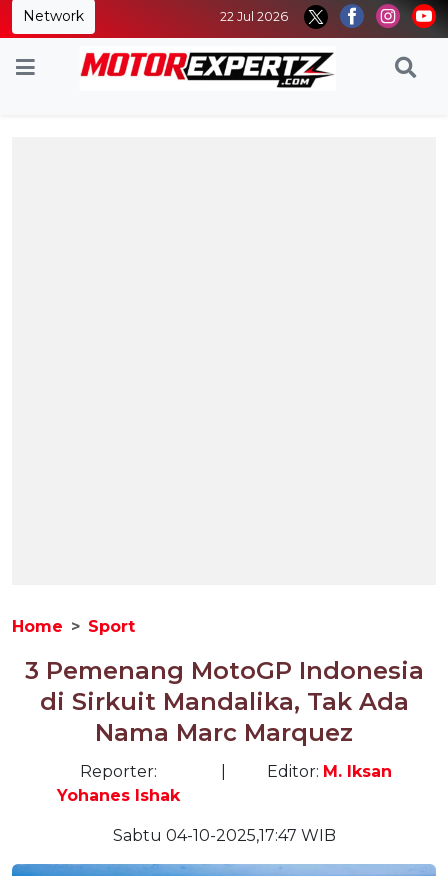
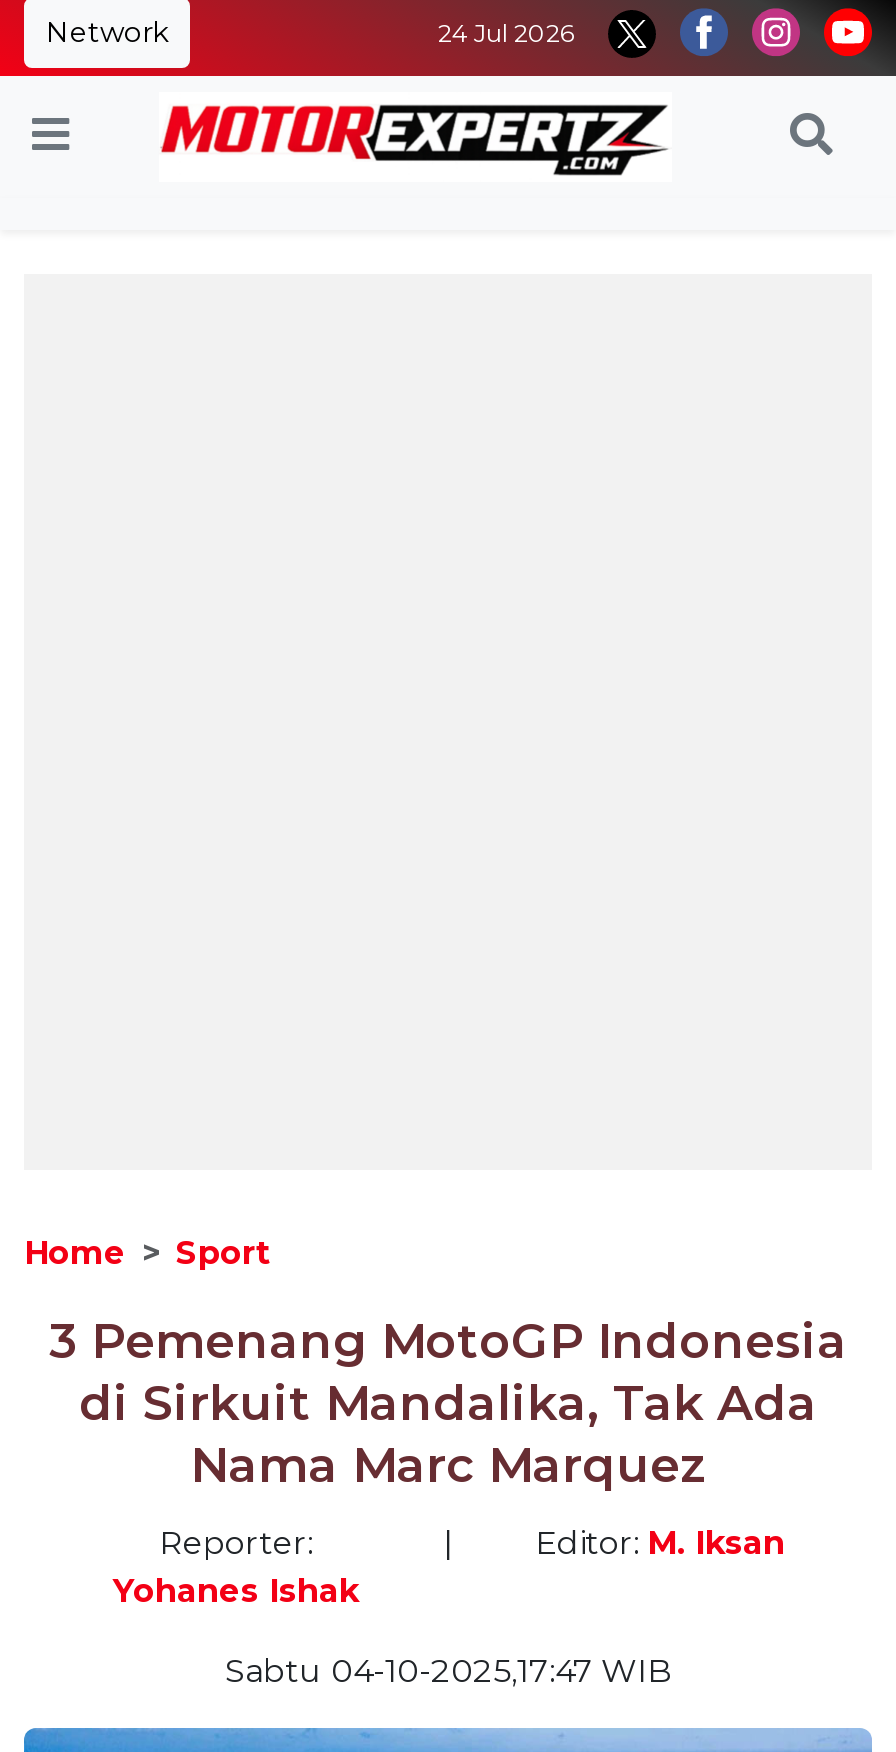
- 22 Jul 2026
+ 24 Jul 2026
